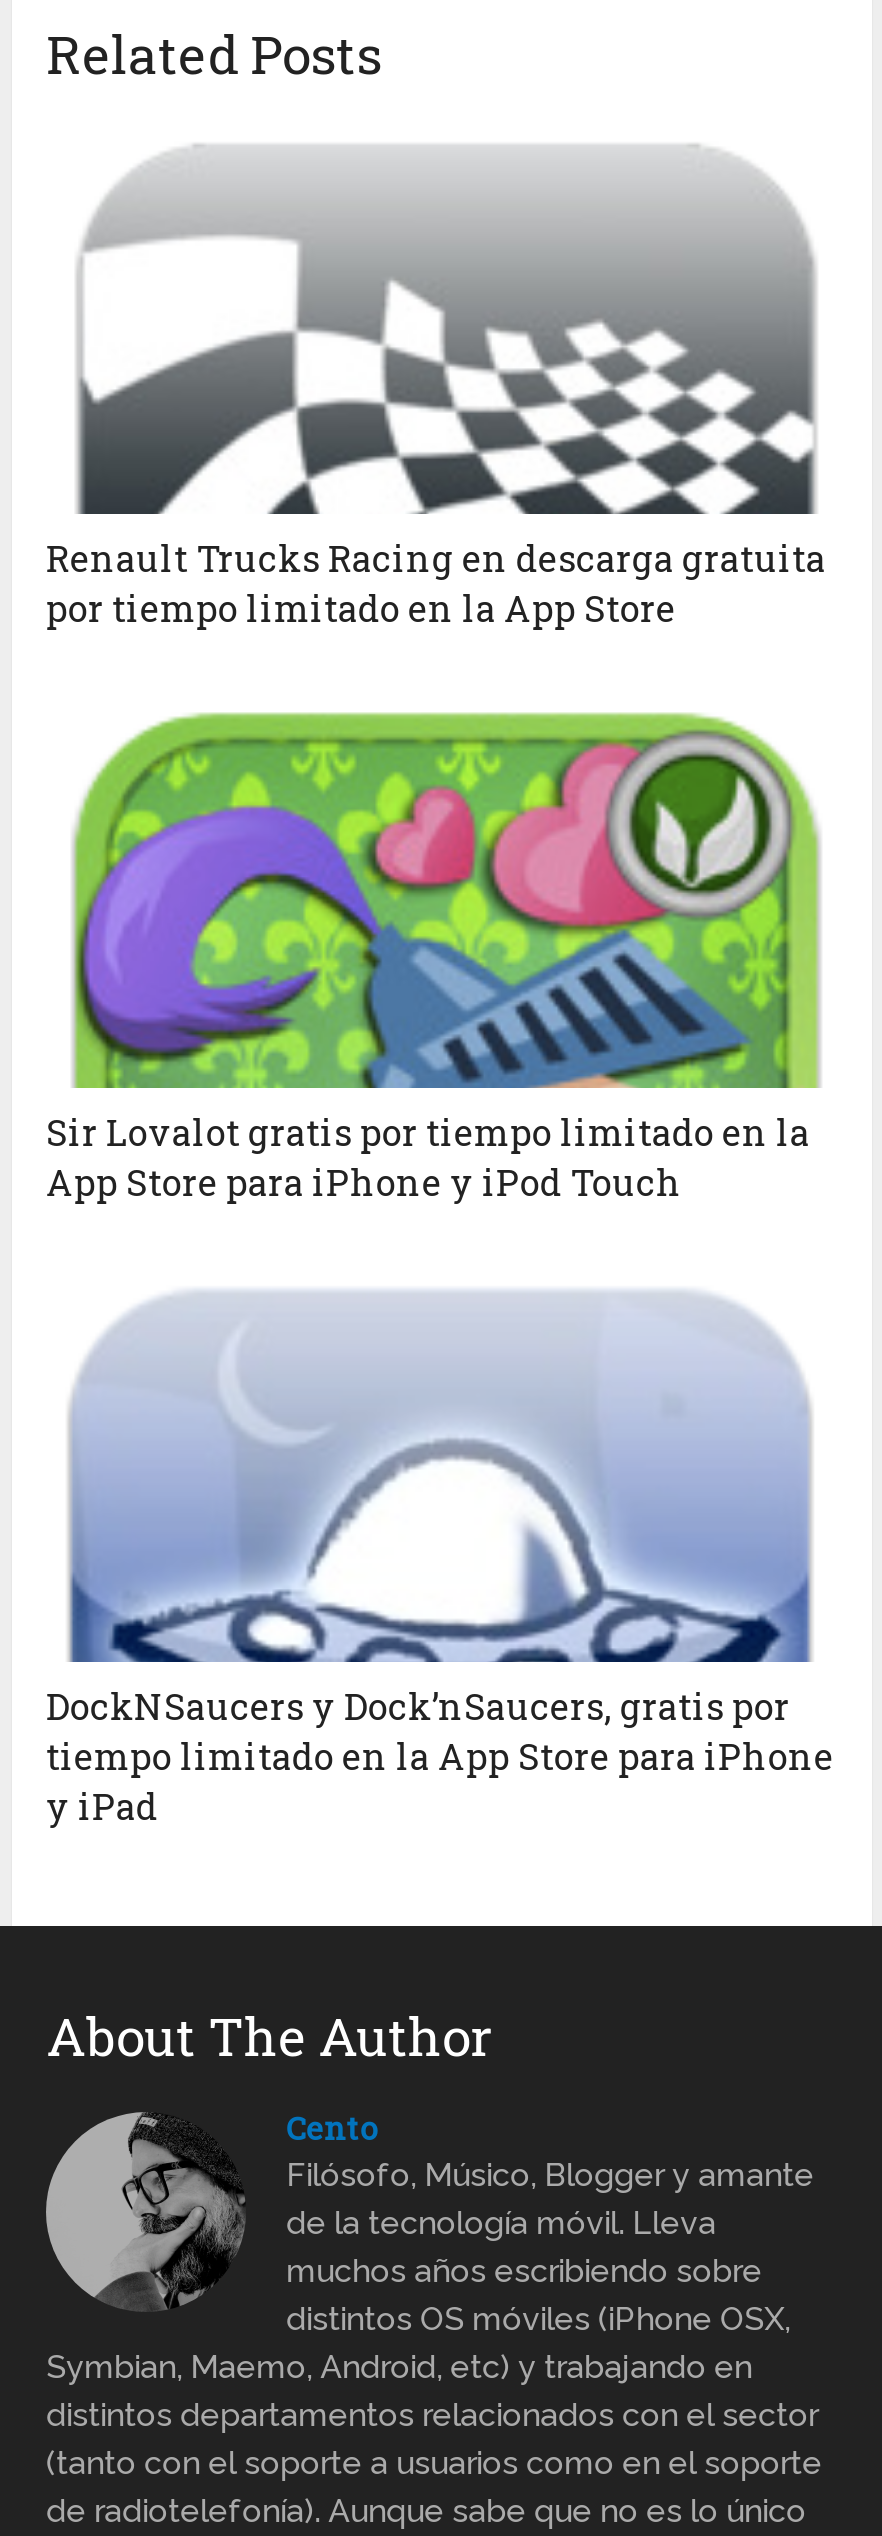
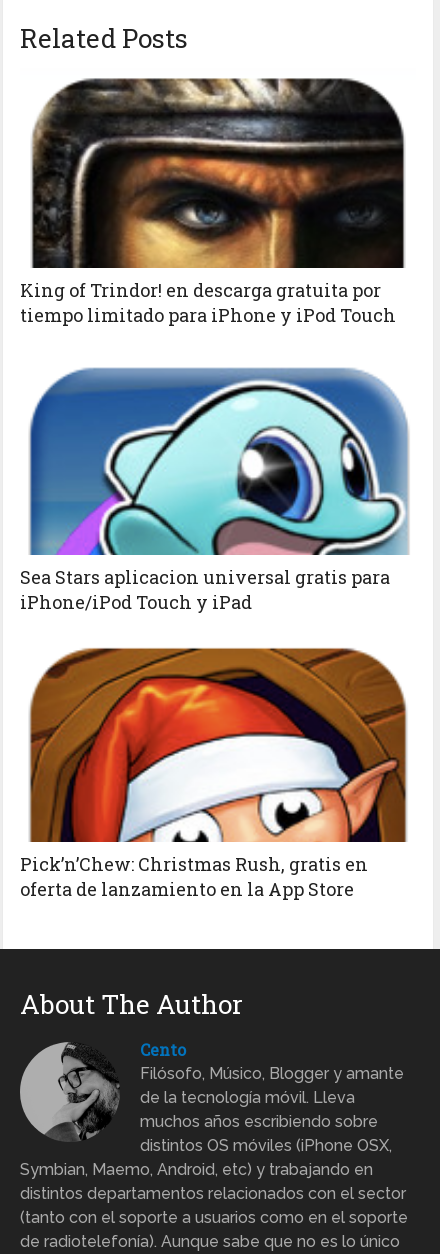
- [image]
- Renault Trucks Racing en descarga gratuita
- por tiempo limitado en la App Store
+ [image]
+ King of Trindor! en descarga gratuita por
+ tiempo limitado para iPhone y iPod Touch

- [image]
- Sir Lovalot gratis por tiempo limitado en la
- App Store para iPhone y iPod Touch
+ [image]
+ Sea Stars aplicacion universal gratis para
+ iPhone/iPod Touch y iPad

- [image]
- DockNSaucers y Dock’nSaucers, gratis por
- tiempo limitado en la App Store para iPhone
- y iPad
+ [image]
+ Pick’n’Chew: Christmas Rush, gratis en
+ oferta de lanzamiento en la App Store
